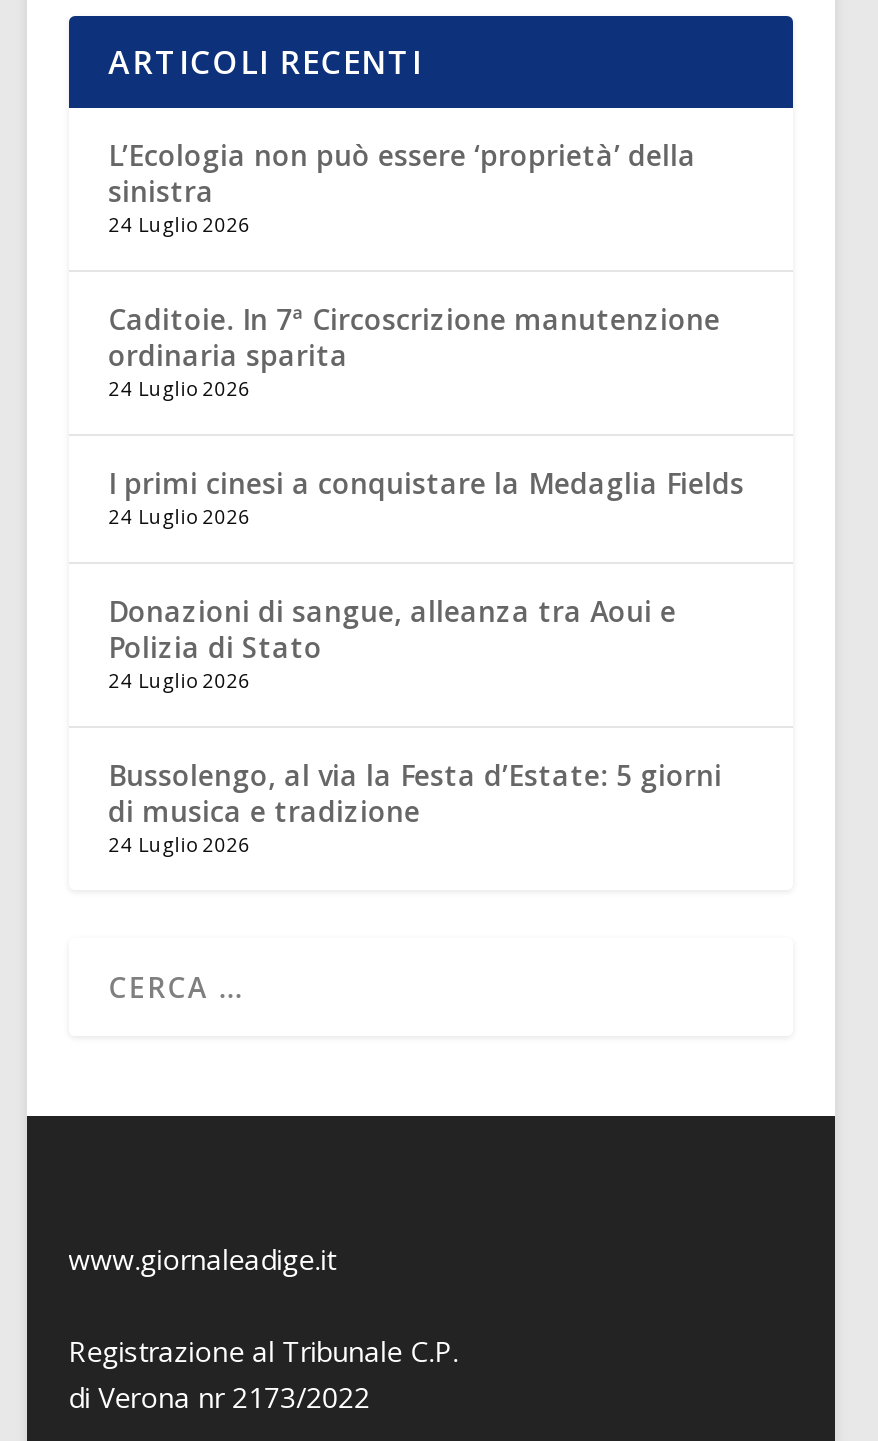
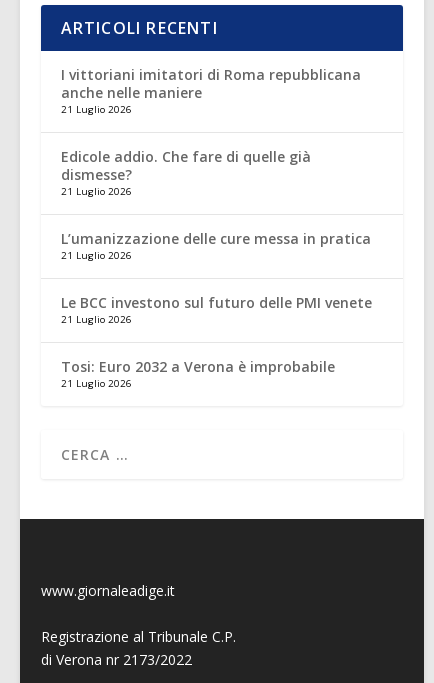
- L’Ecologia non può essere ‘proprietà’ della
- sinistra
- 24 Luglio 2026
+ I vittoriani imitatori di Roma repubblicana
+ anche nelle maniere
+ 21 Luglio 2026

- Caditoie. In 7ª Circoscrizione manutenzione
- ordinaria sparita
- 24 Luglio 2026
+ Edicole addio. Che fare di quelle già
+ dismesse?
+ 21 Luglio 2026

- I primi cinesi a conquistare la Medaglia Fields
- 24 Luglio 2026
+ L’umanizzazione delle cure messa in pratica
+ 21 Luglio 2026

- Donazioni di sangue, alleanza tra Aoui e
- Polizia di Stato
- 24 Luglio 2026
+ Le BCC investono sul futuro delle PMI venete
+ 21 Luglio 2026

- Bussolengo, al via la Festa d’Estate: 5 giorni
- di musica e tradizione
- 24 Luglio 2026
+ Tosi: Euro 2032 a Verona è improbabile
+ 21 Luglio 2026
